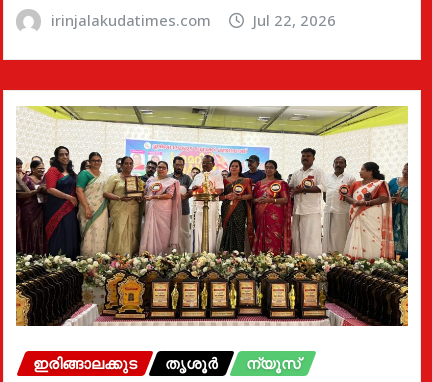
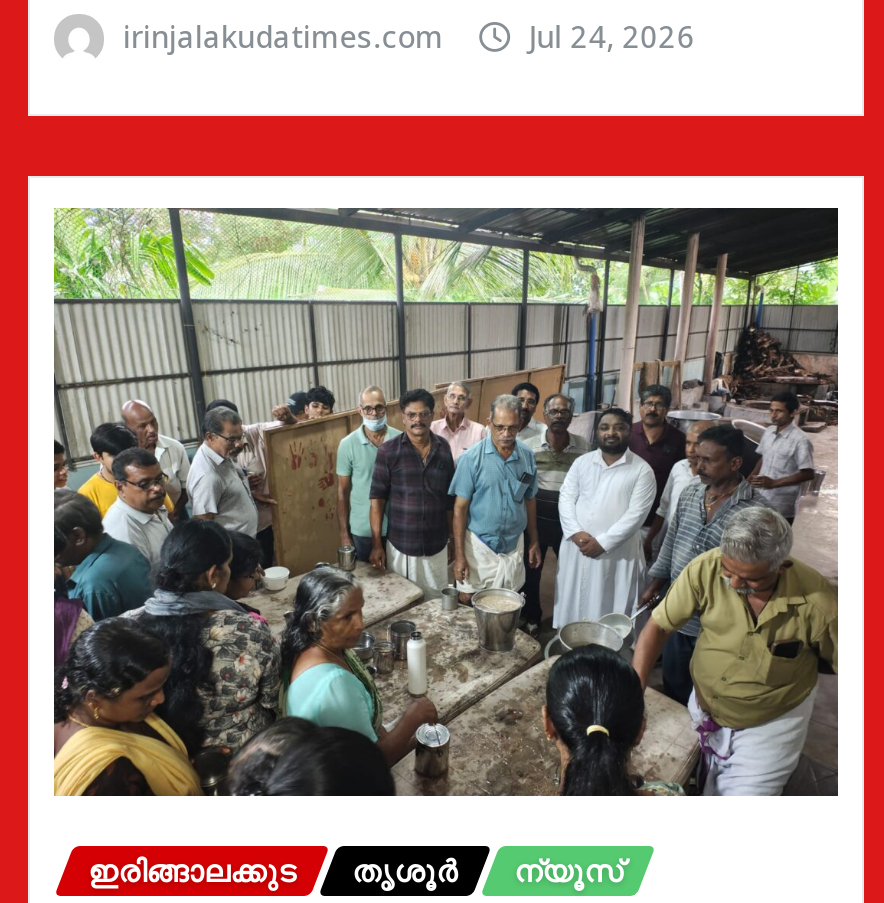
- Jul 22, 2026
+ Jul 24, 2026

- [image]
+ [image]
